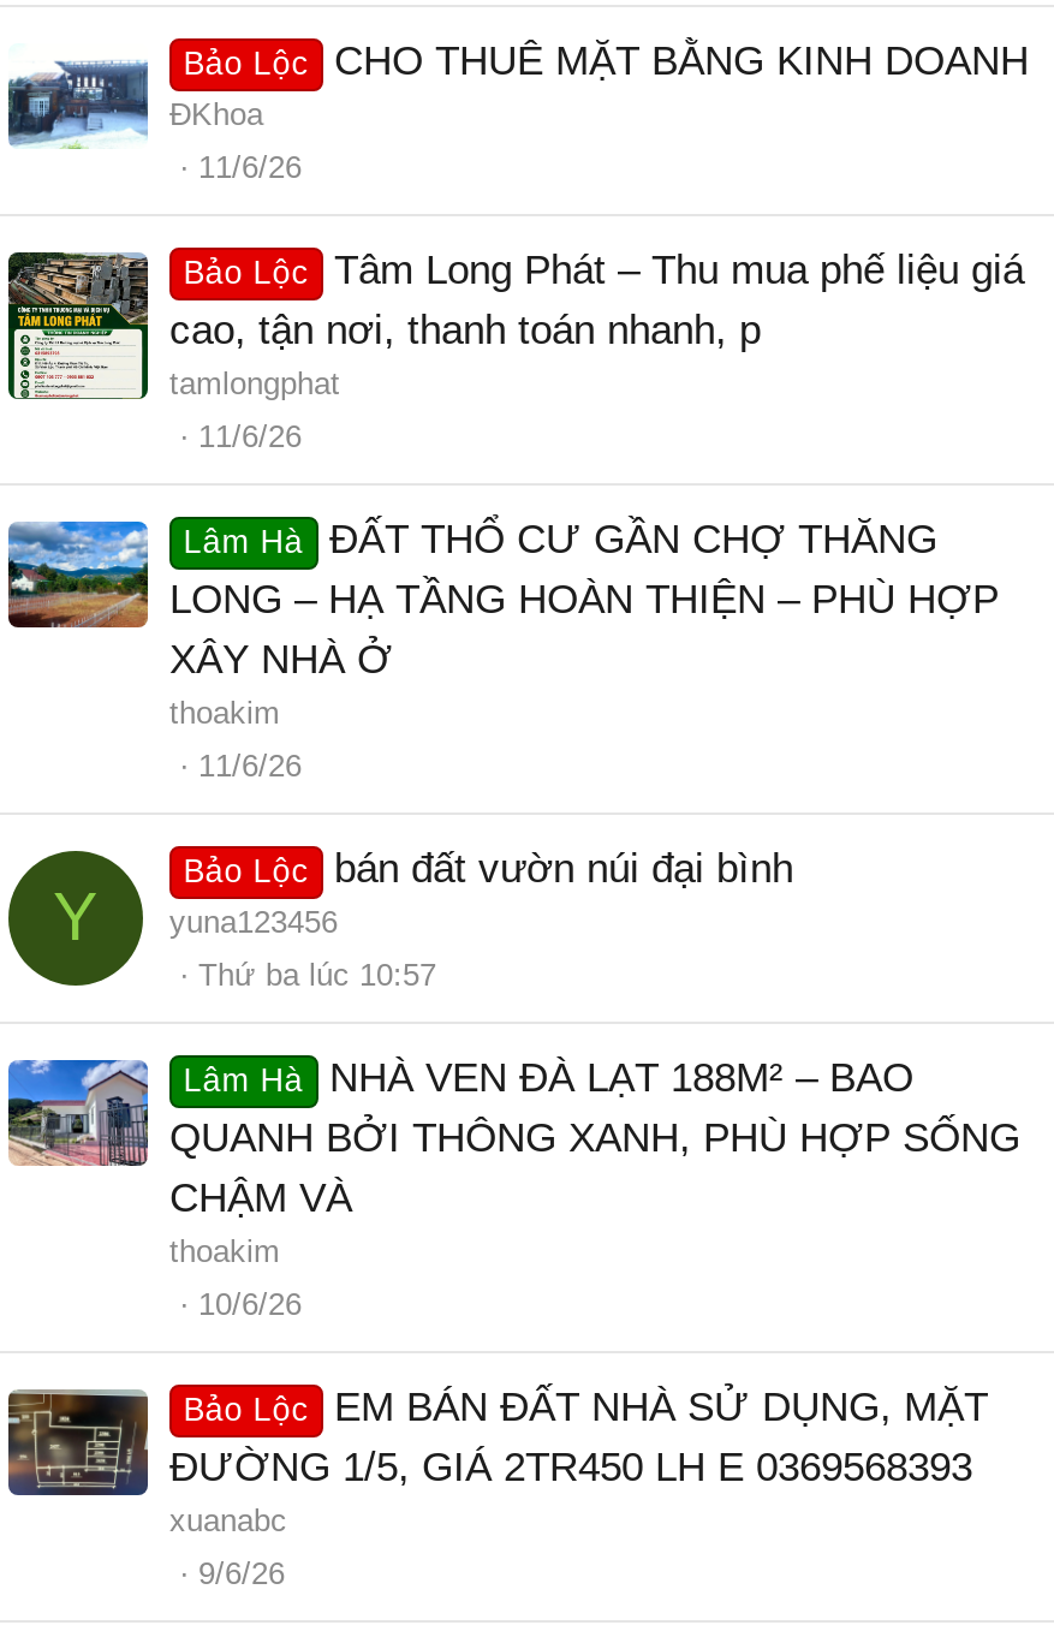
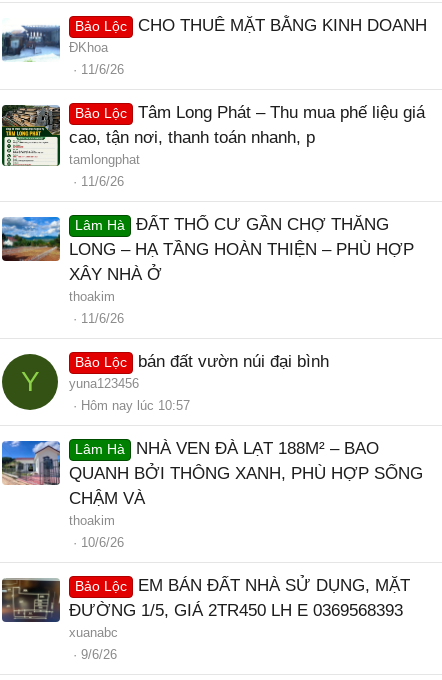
- Thứ ba lúc 10:57
+ Hôm nay lúc 10:57
